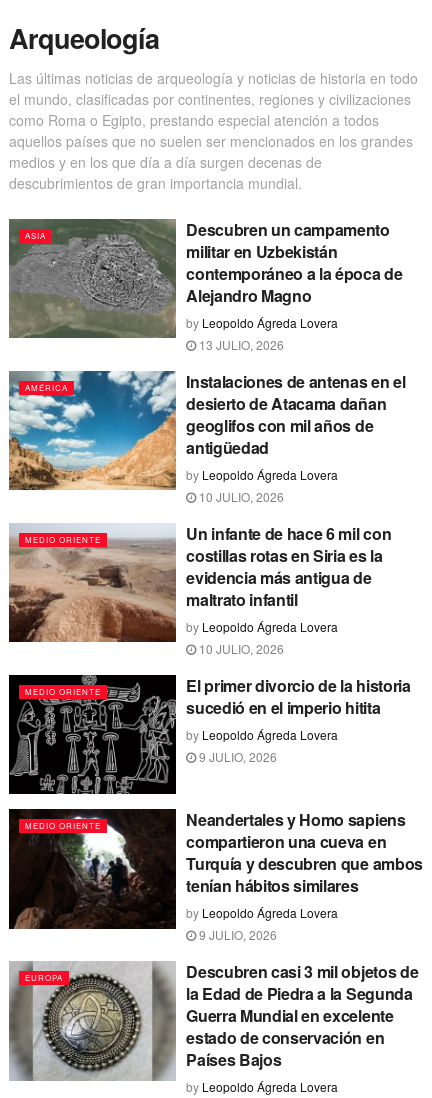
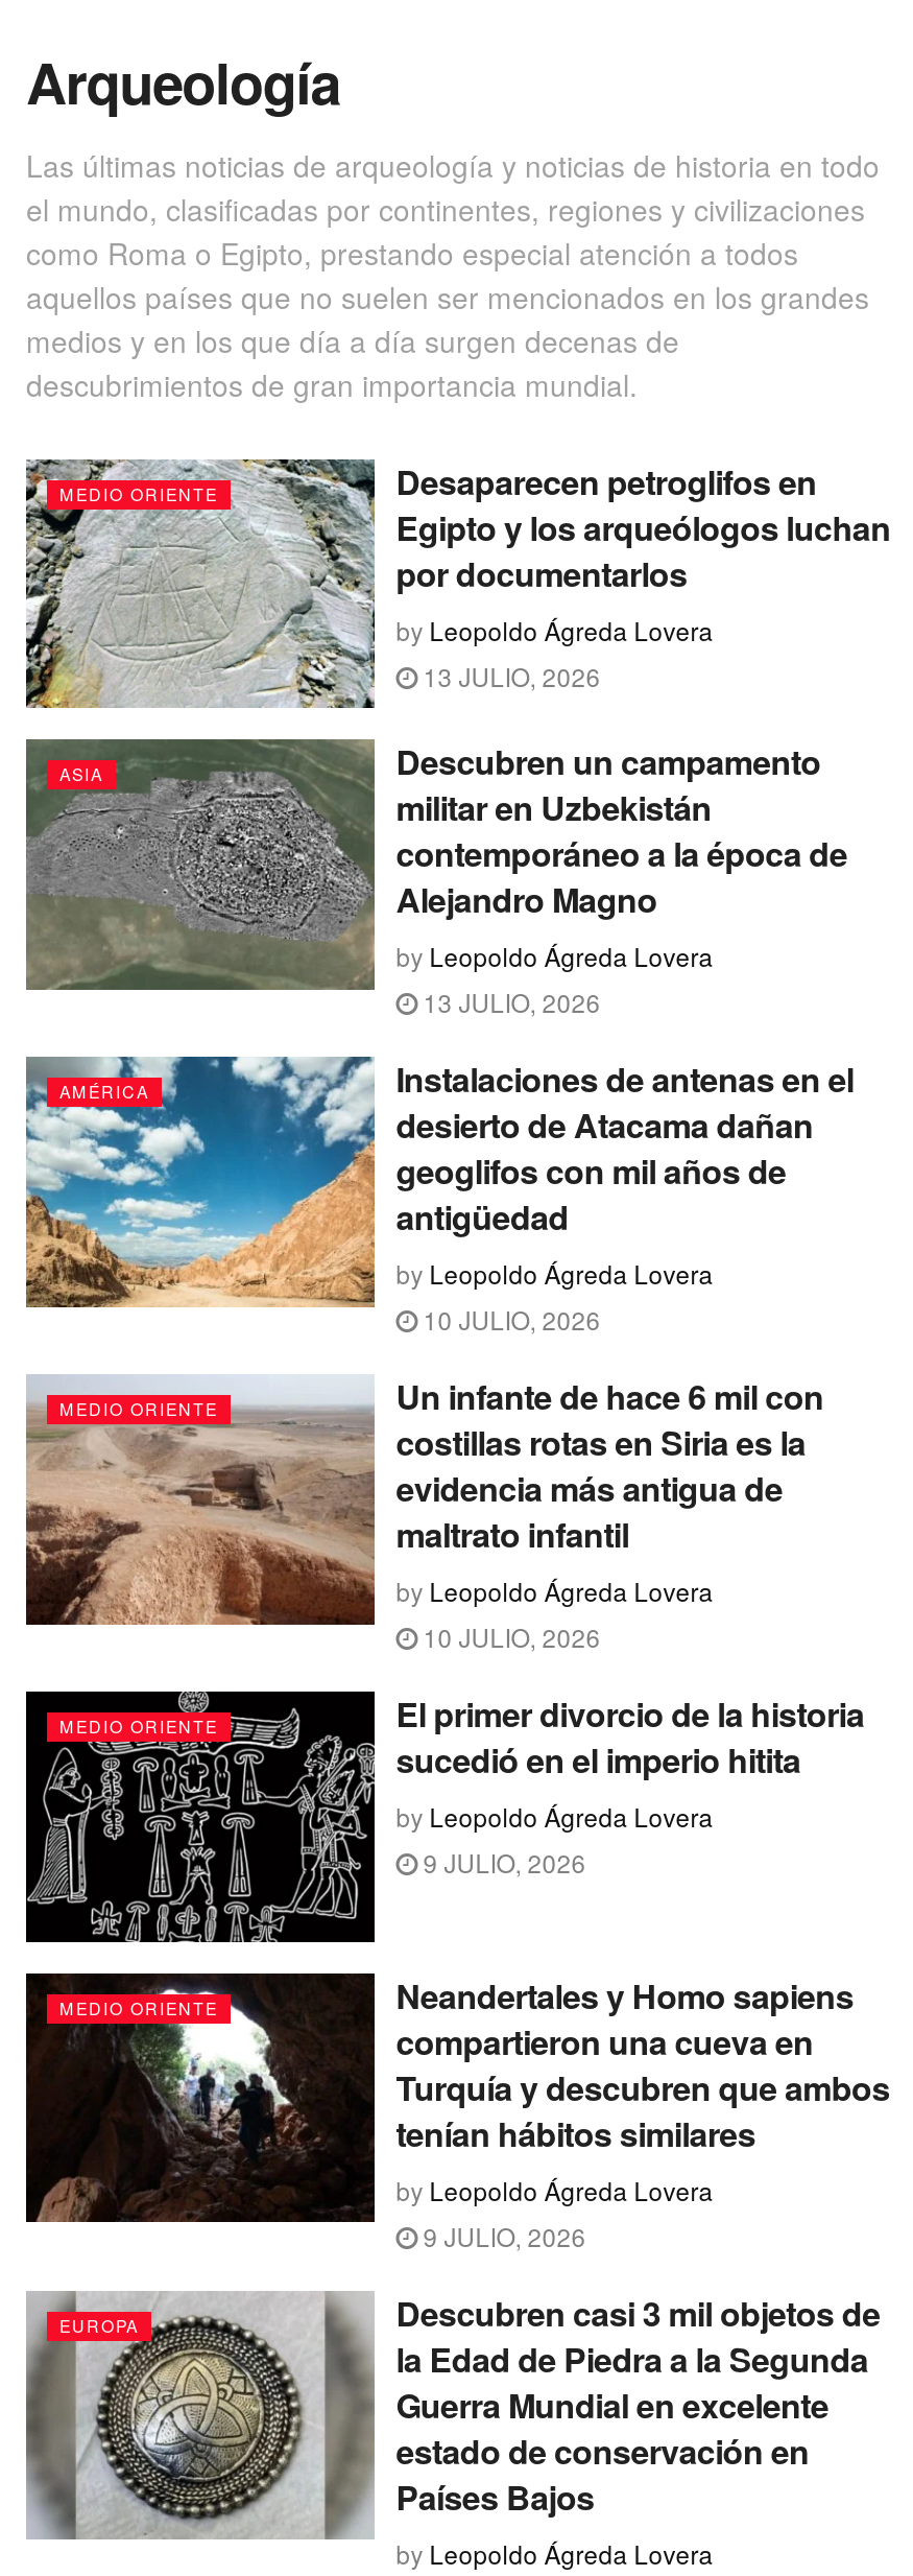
+ [image]
+ MEDIO ORIENTE
+ Desaparecen petroglifos en
+ Egipto y los arqueólogos luchan
+ por documentarlos
+ by Leopoldo Ágreda Lovera
+ 13 JULIO, 2026
